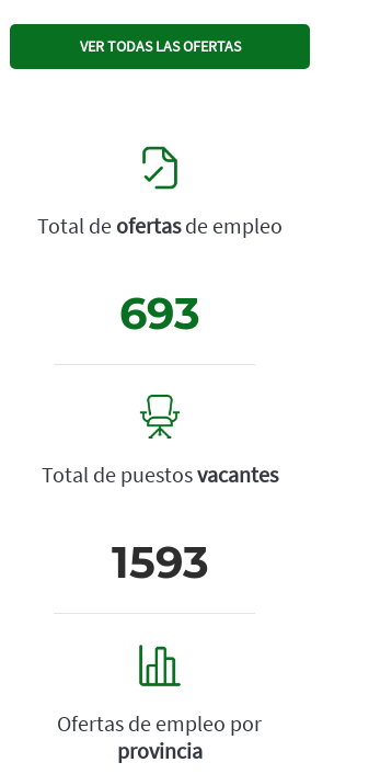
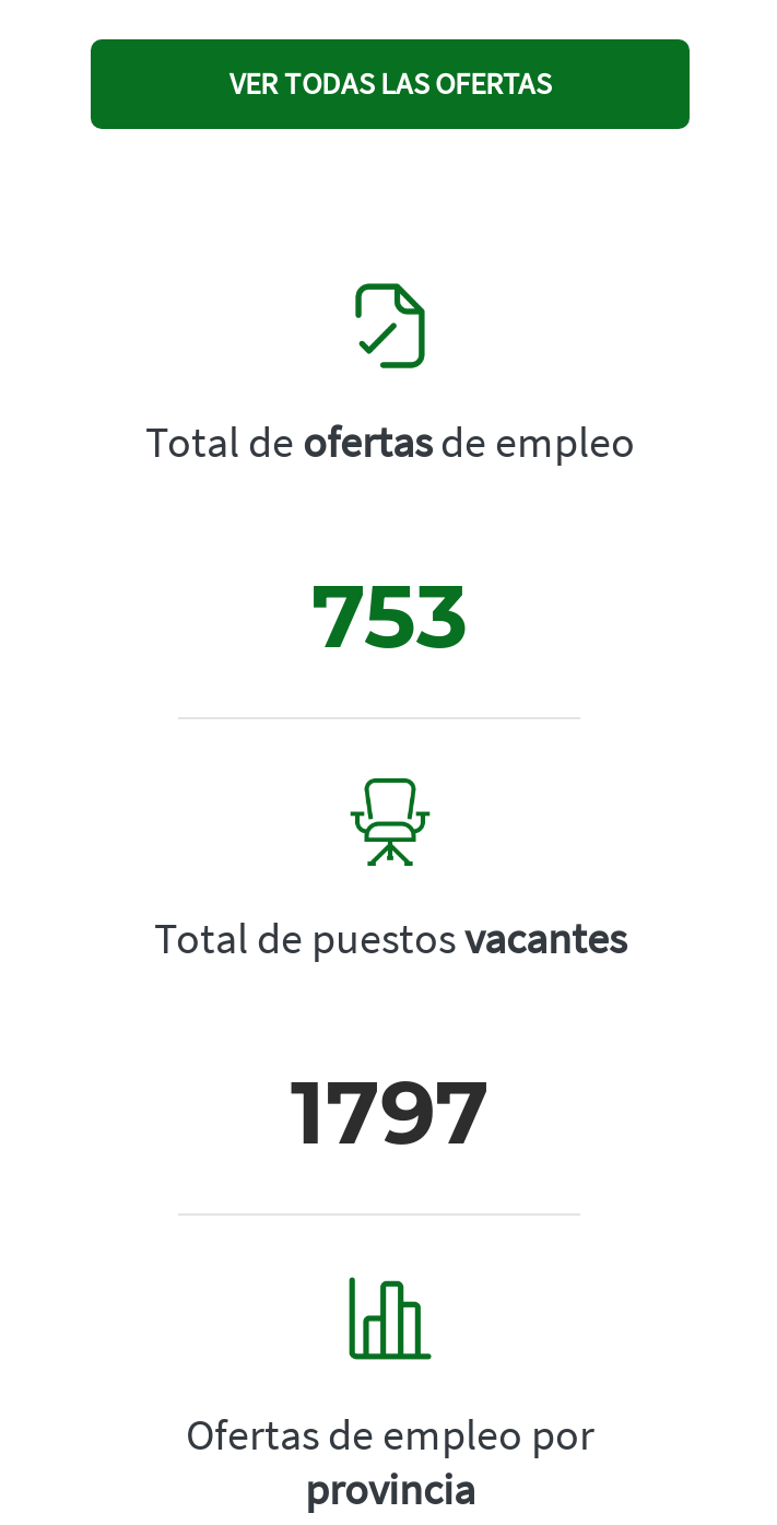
- 693
+ 753

- 1593
+ 1797
